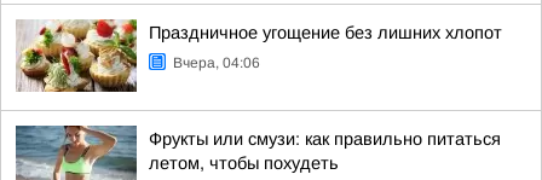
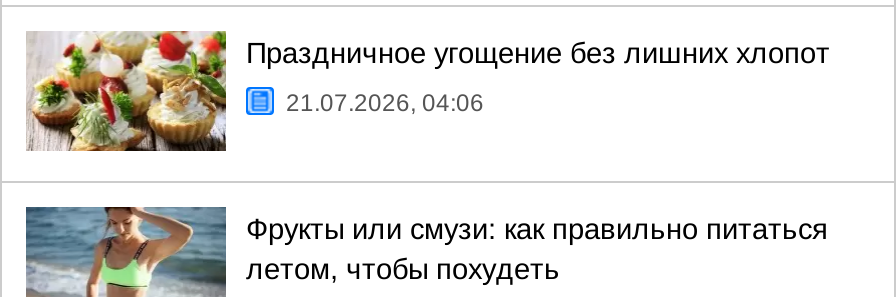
- Вчера, 04:06
+ 21.07.2026, 04:06
